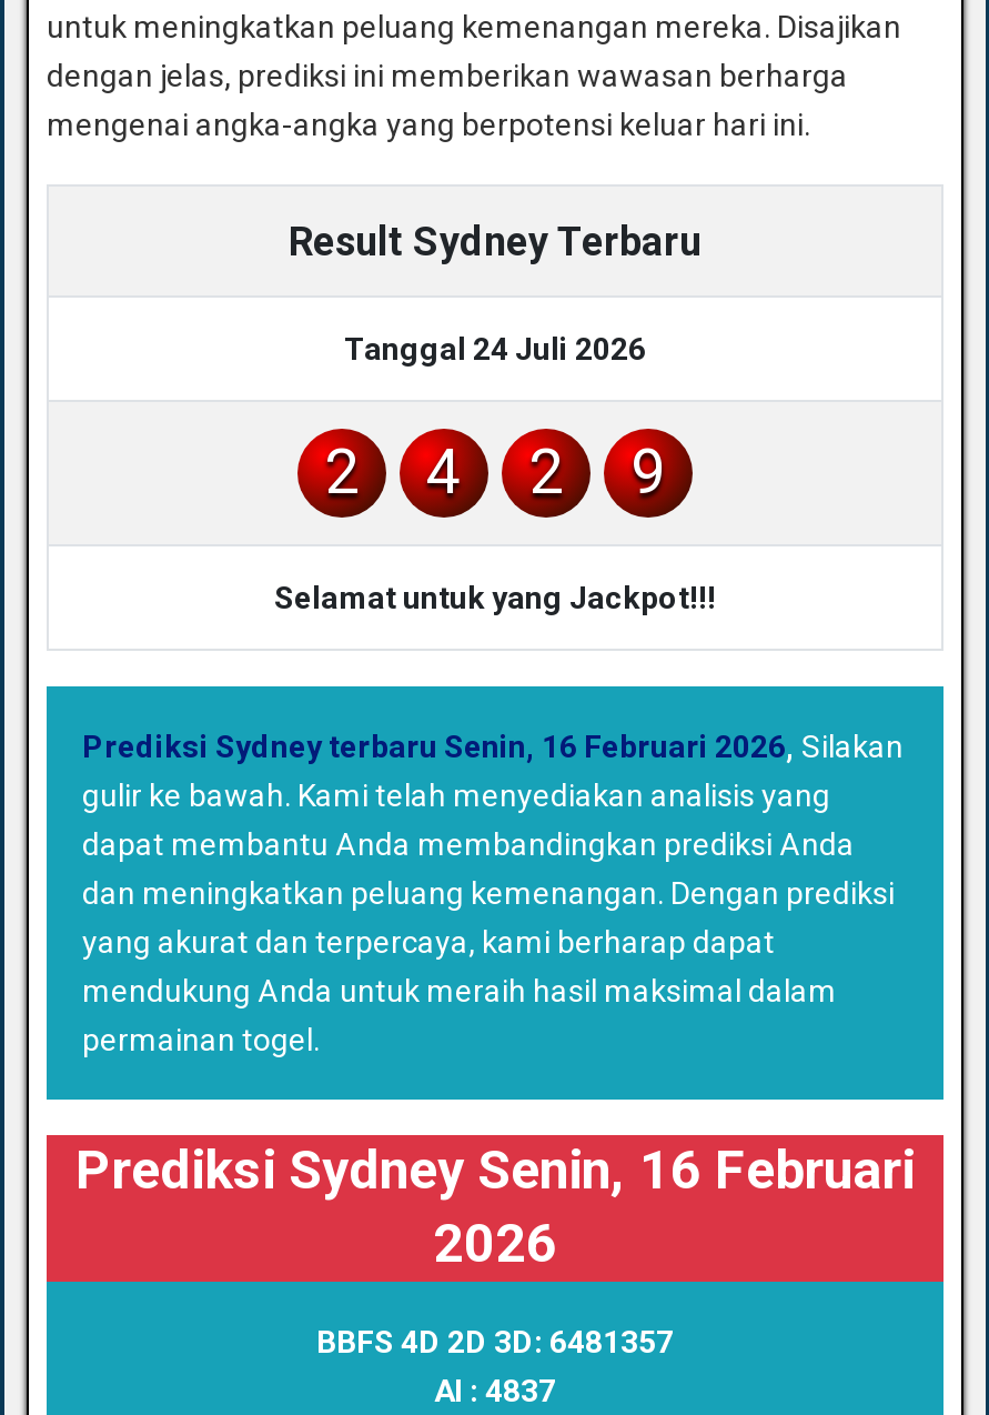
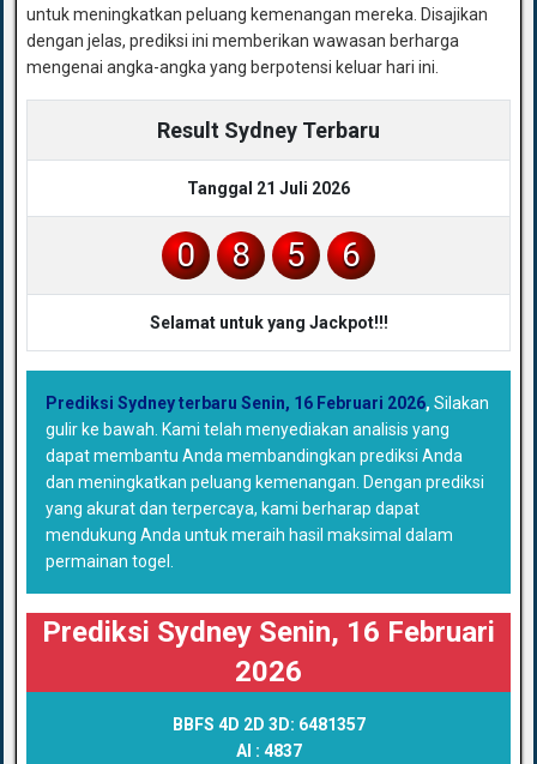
- Tanggal 24 Juli 2026
+ Tanggal 21 Juli 2026

- 2
+ 0

- 4
+ 8

- 2
+ 5

- 9
+ 6
